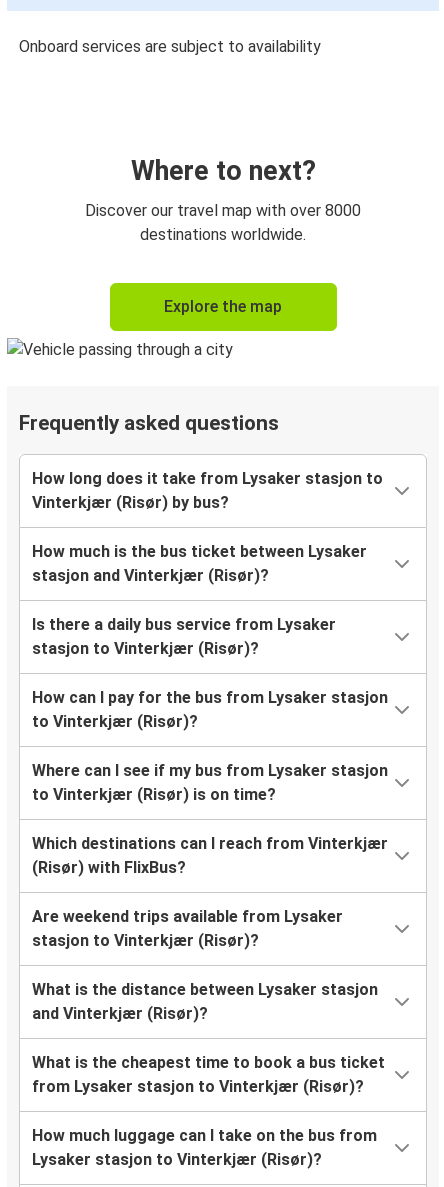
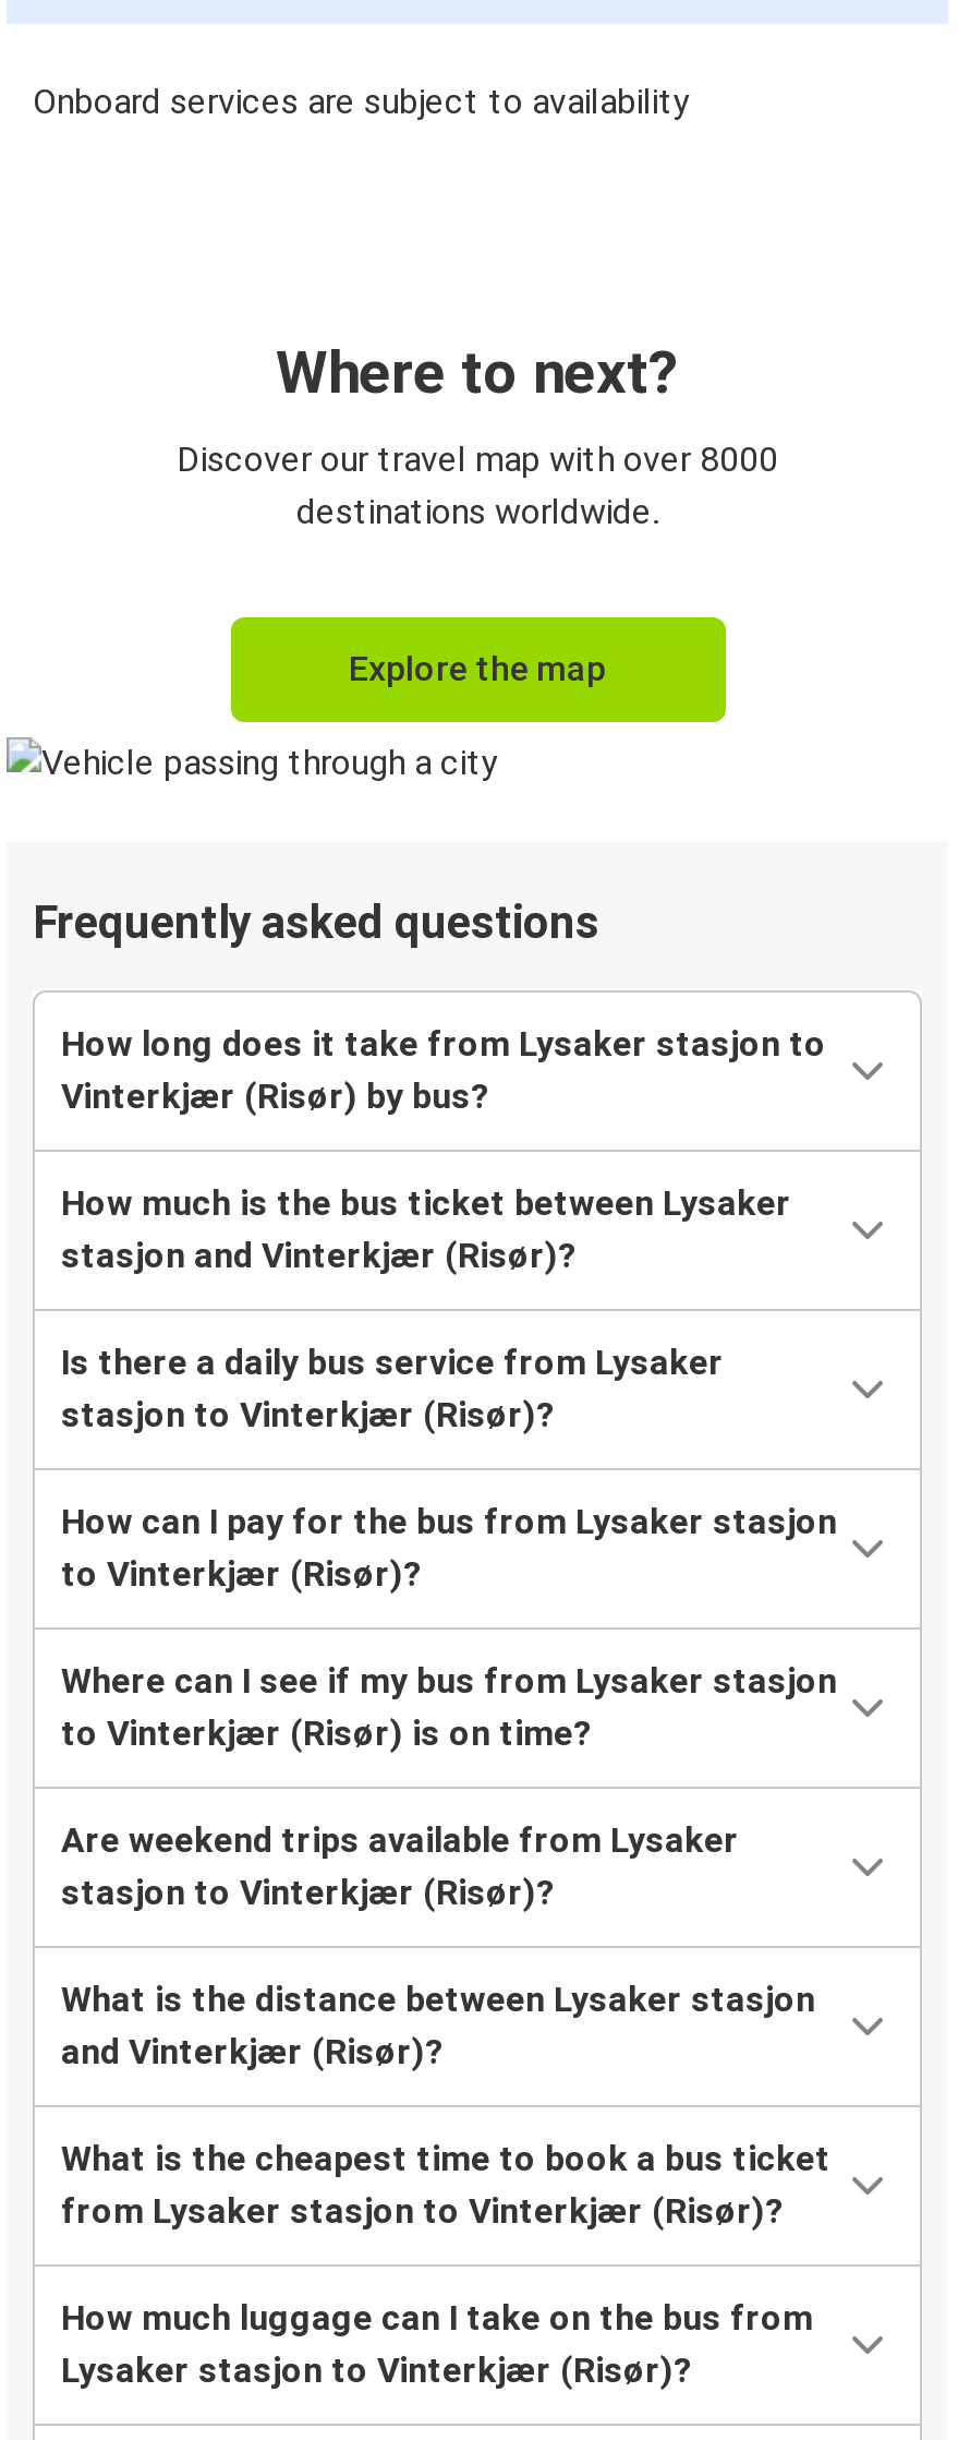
- Which destinations can I reach from Vinterkjær
- (Risør) with FlixBus?
